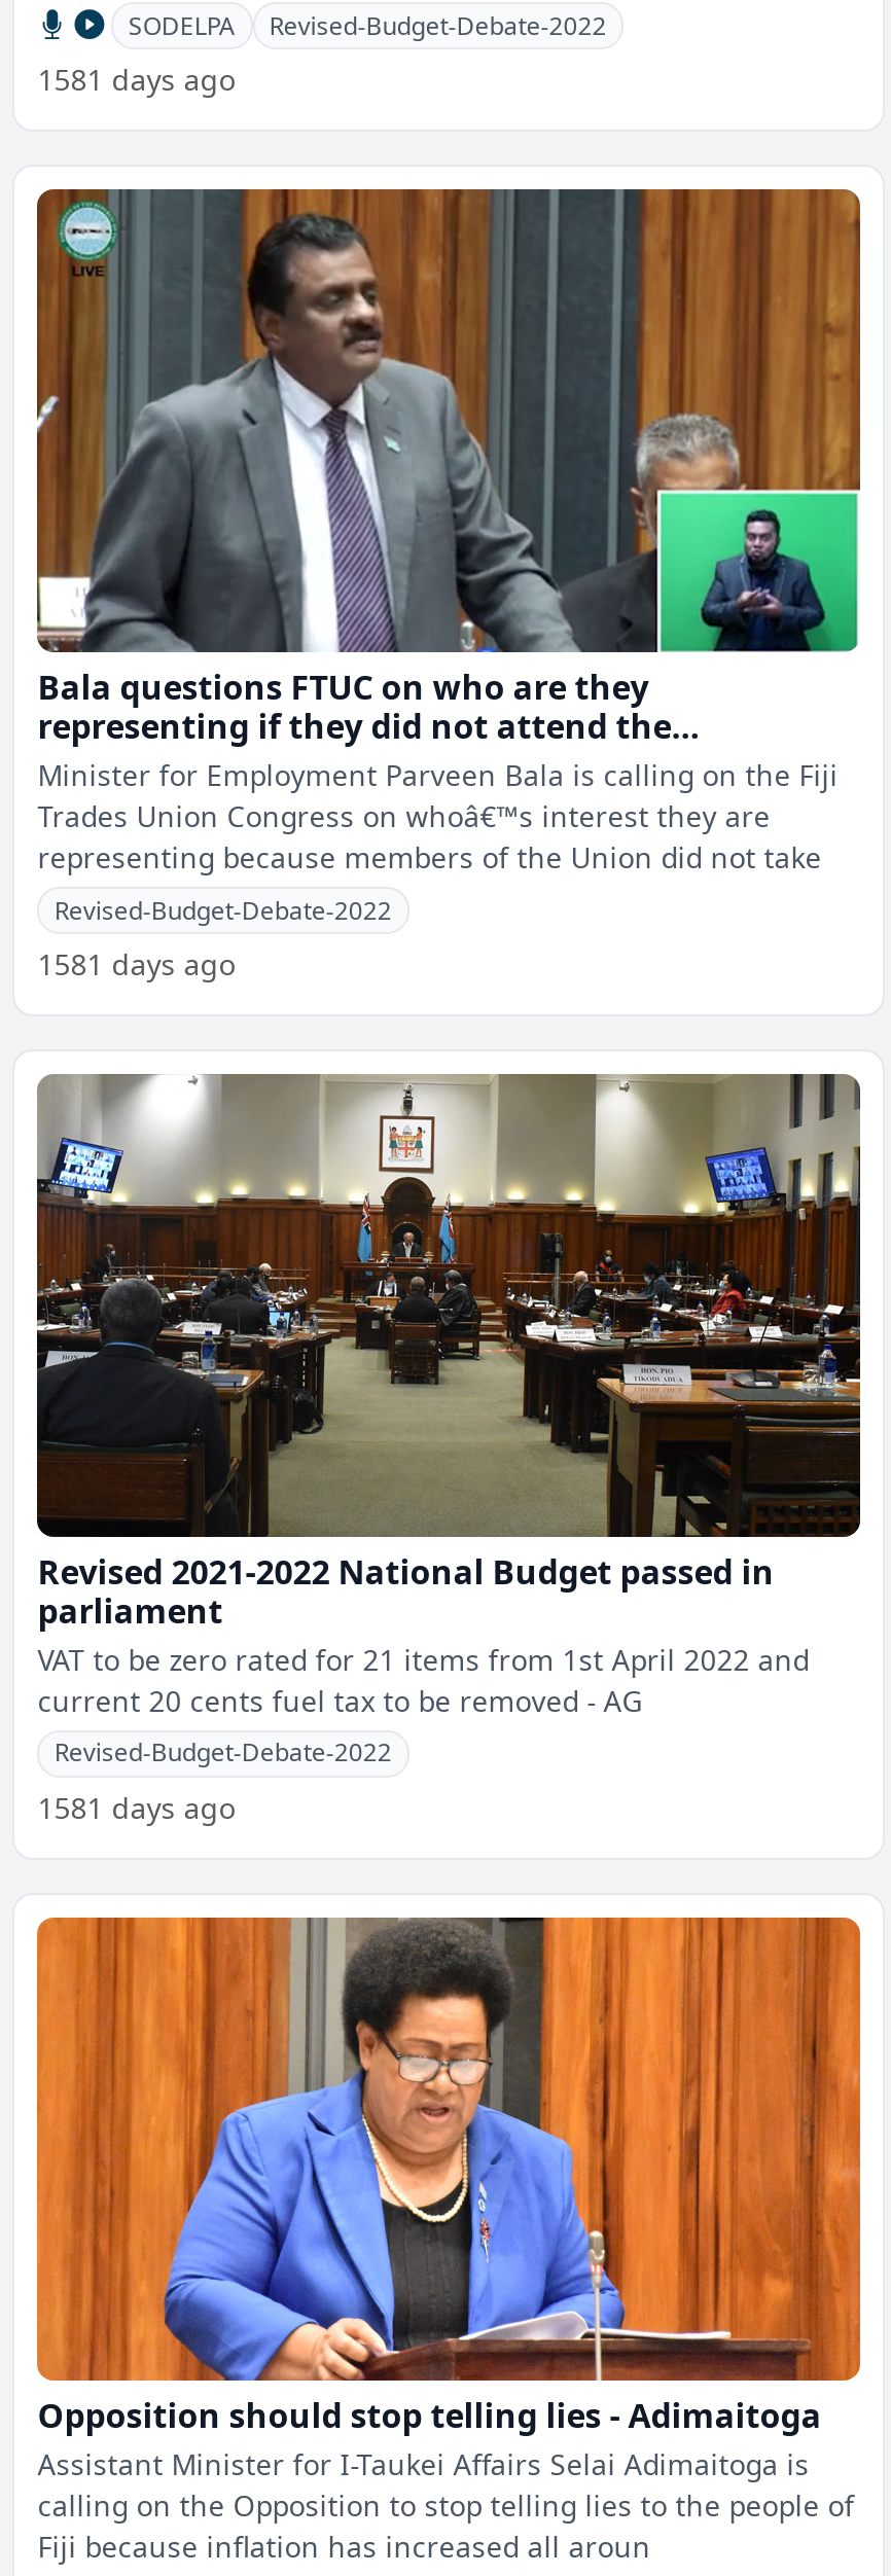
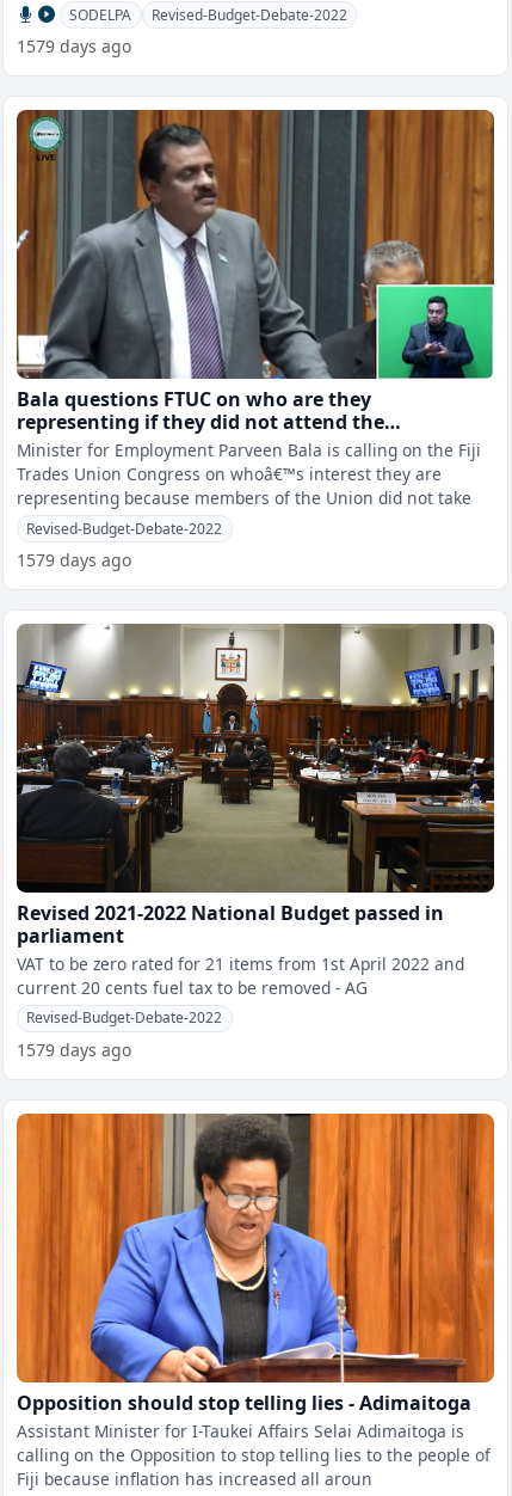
- 1581 days ago
+ 1579 days ago

- 1581 days ago
+ 1579 days ago

- 1581 days ago
+ 1579 days ago
